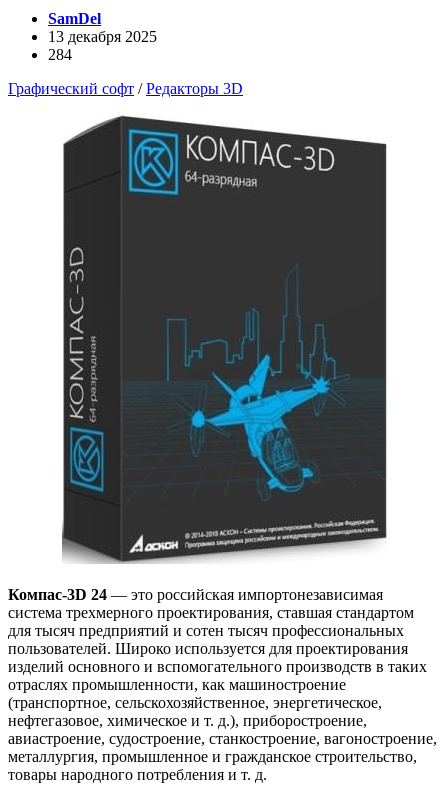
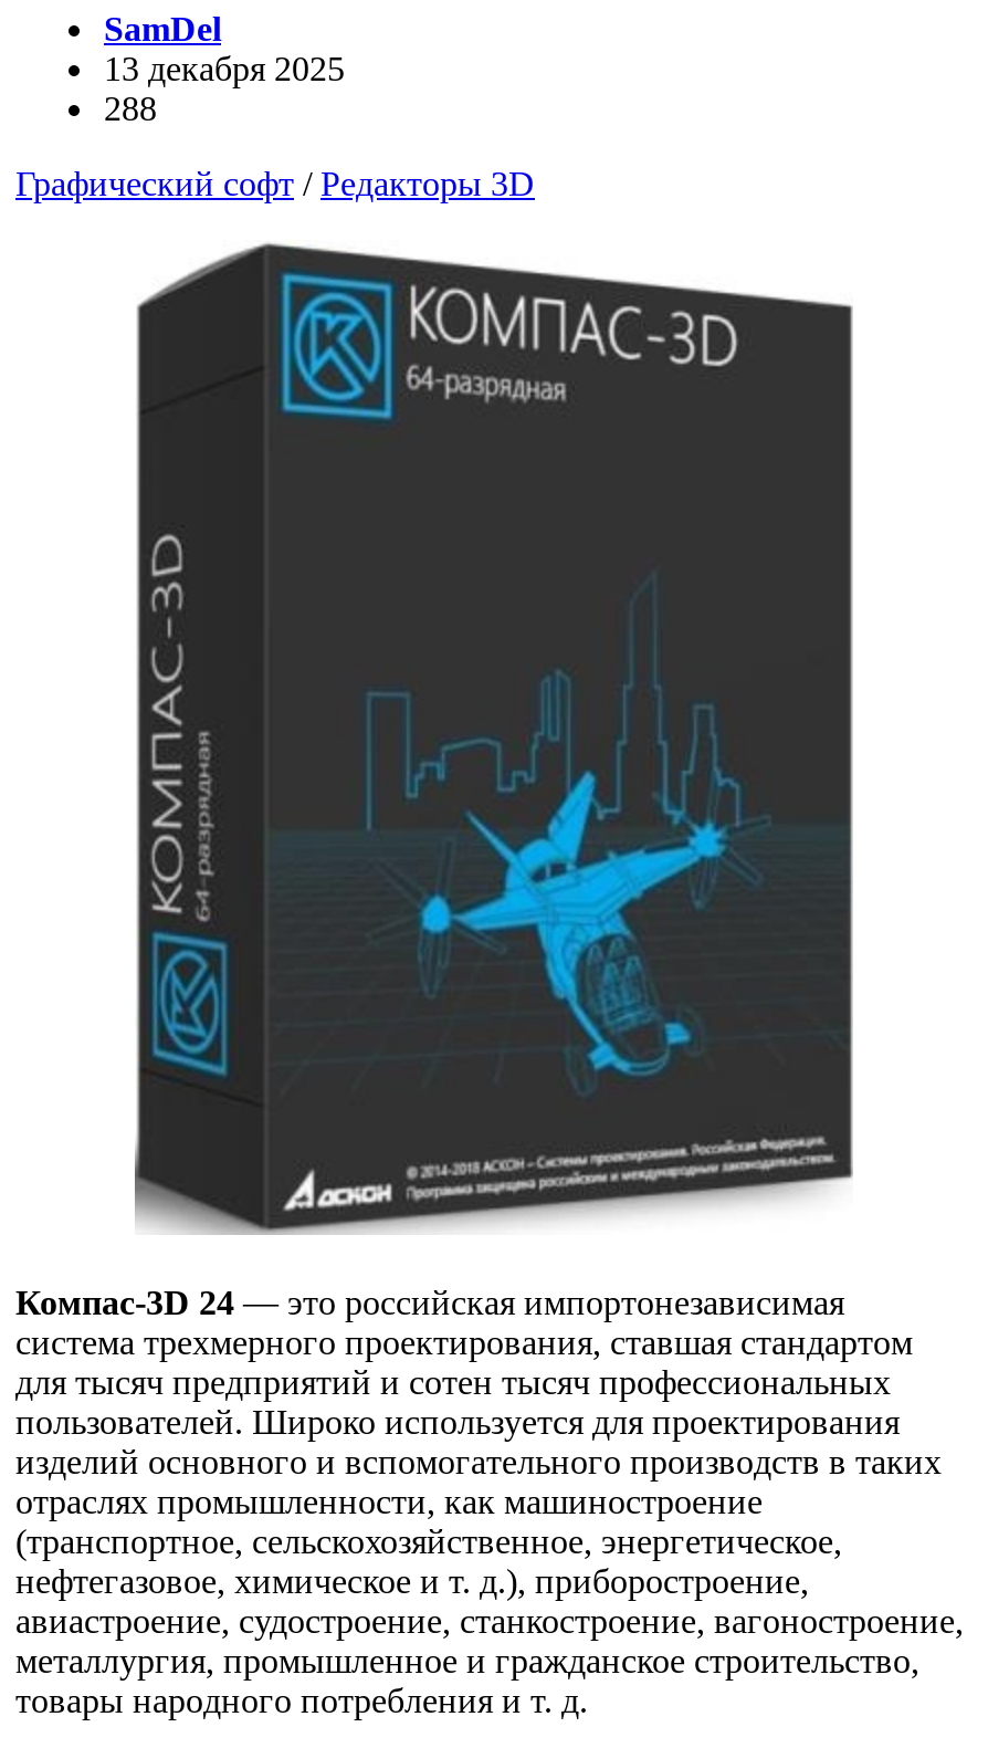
- 284
+ 288
